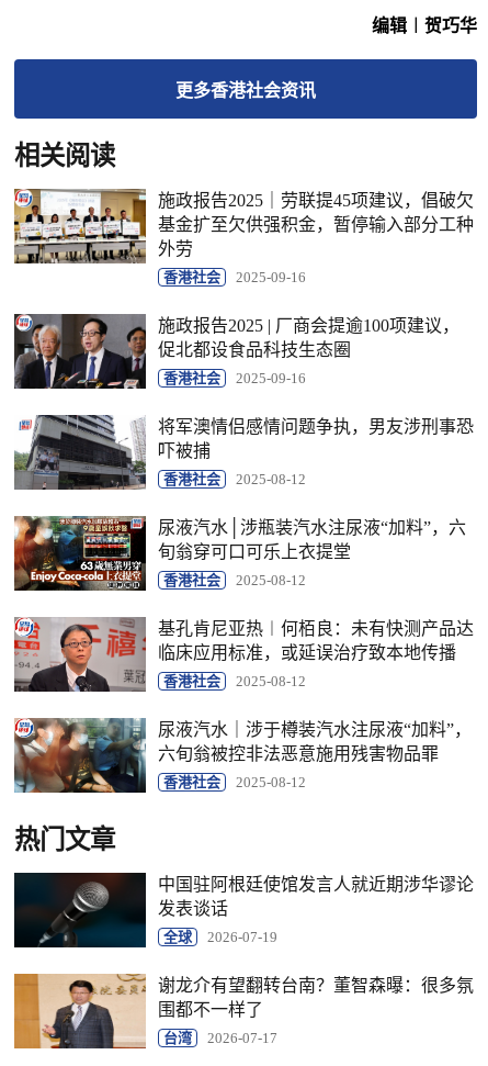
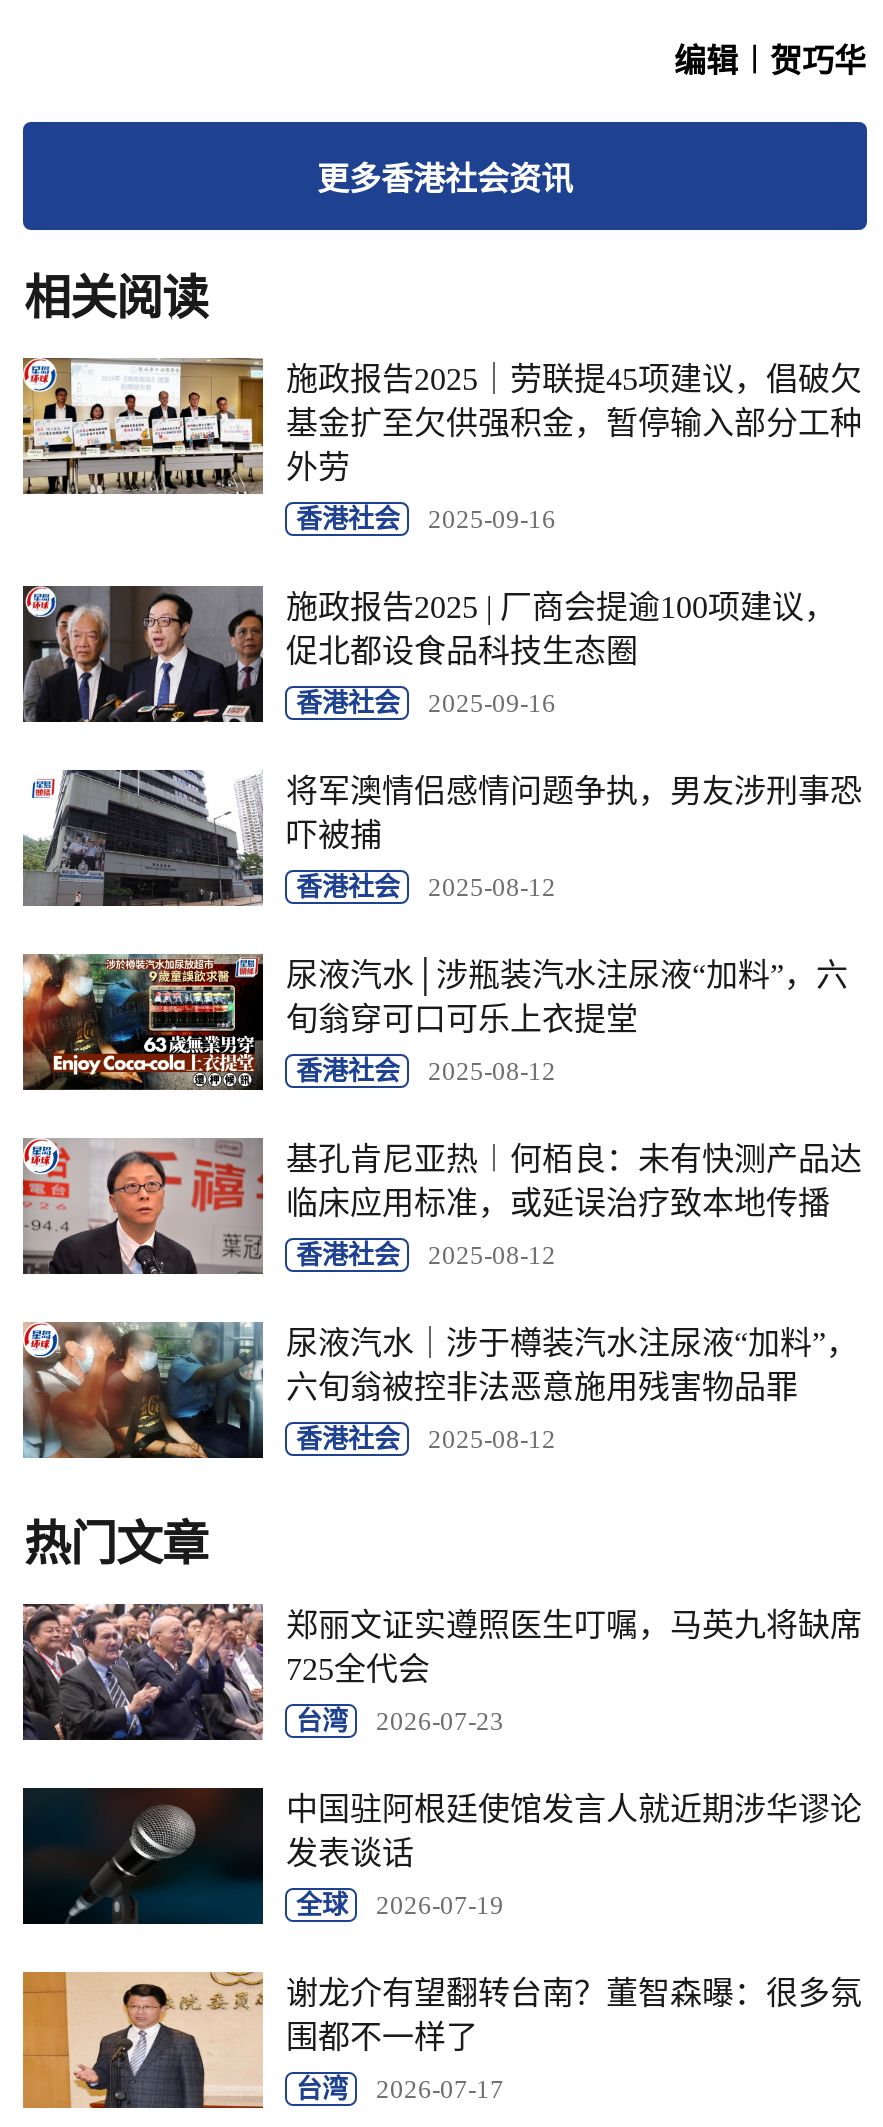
+ [image]
+ 郑丽文证实遵照医生叮嘱，马英九将缺席
+ 725全代会
+ 台湾
+ 2026-07-23
